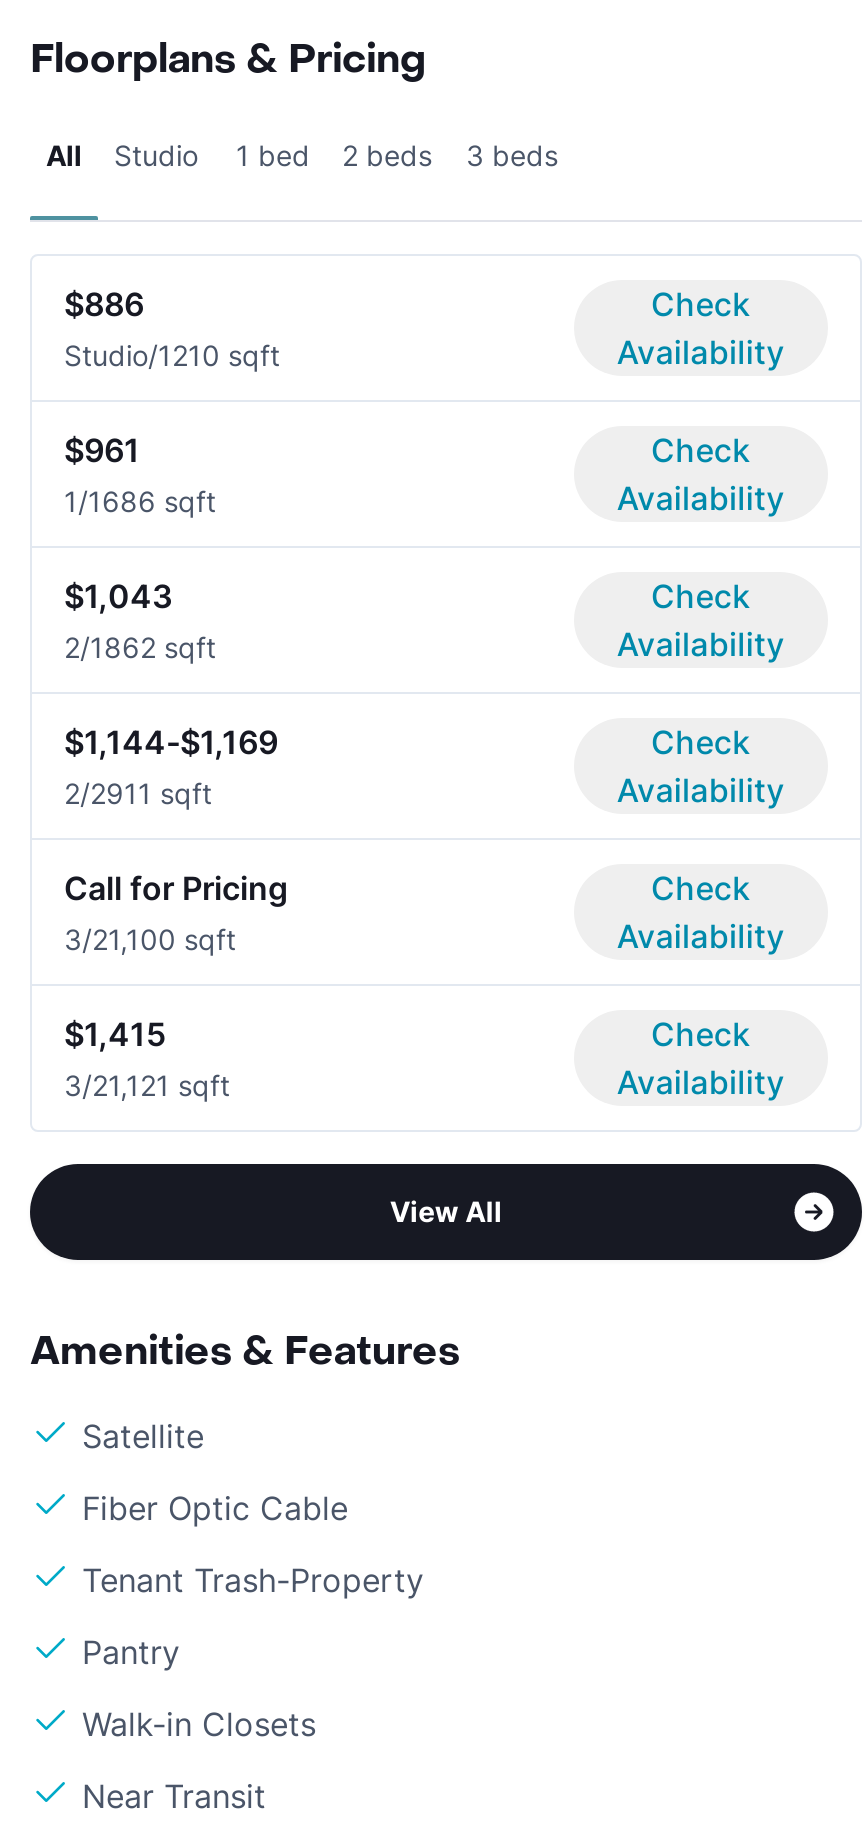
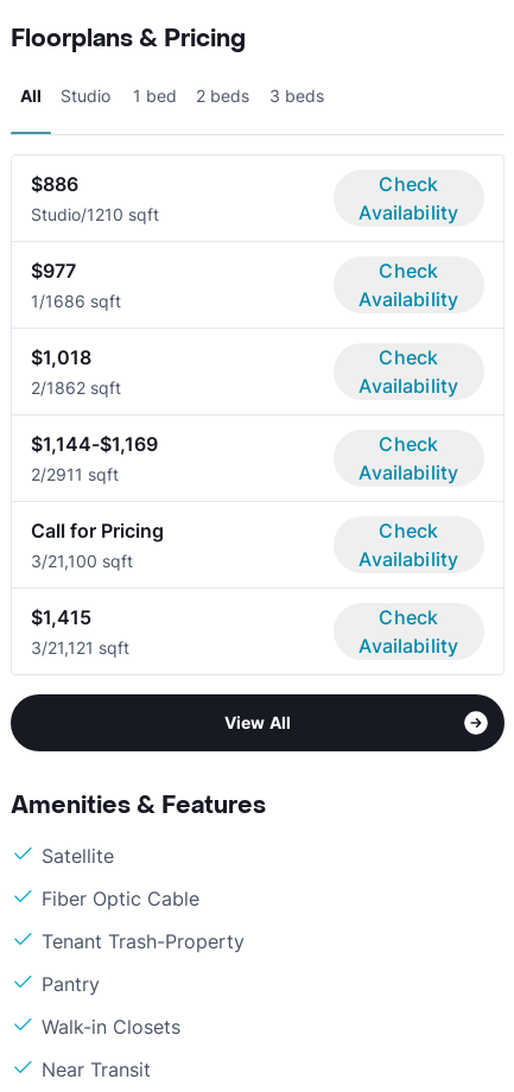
- $961
+ $977

- $1,043
+ $1,018
